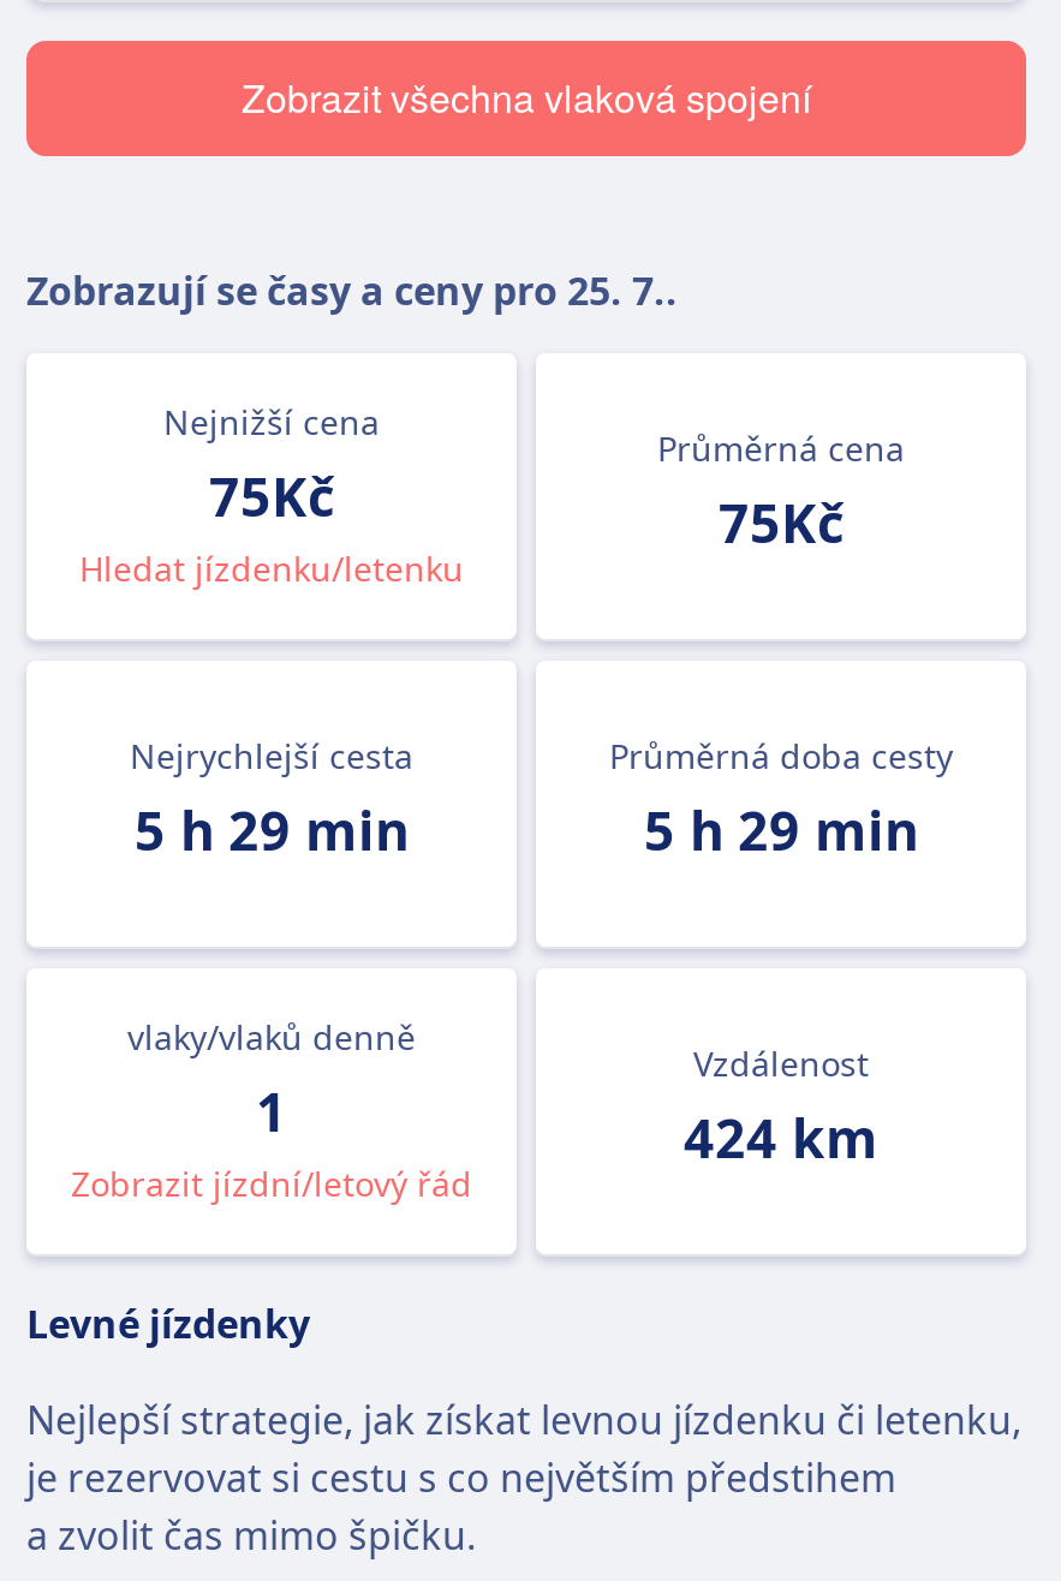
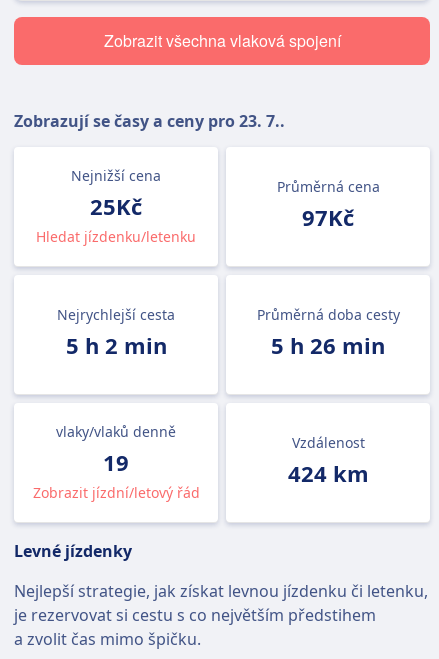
- Zobrazují se časy a ceny pro 25. 7..
+ Zobrazují se časy a ceny pro 23. 7..

- 75Kč
+ 25Kč

- 75Kč
+ 97Kč

- 5 h 29 min
+ 5 h 2 min

- 5 h 29 min
+ 5 h 26 min

- 1
+ 19
